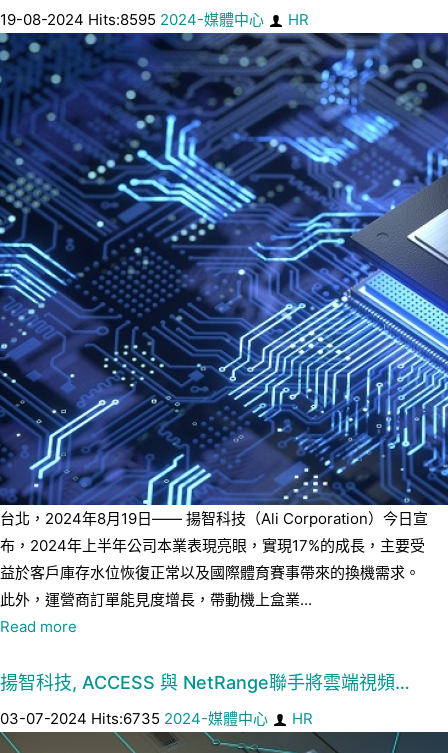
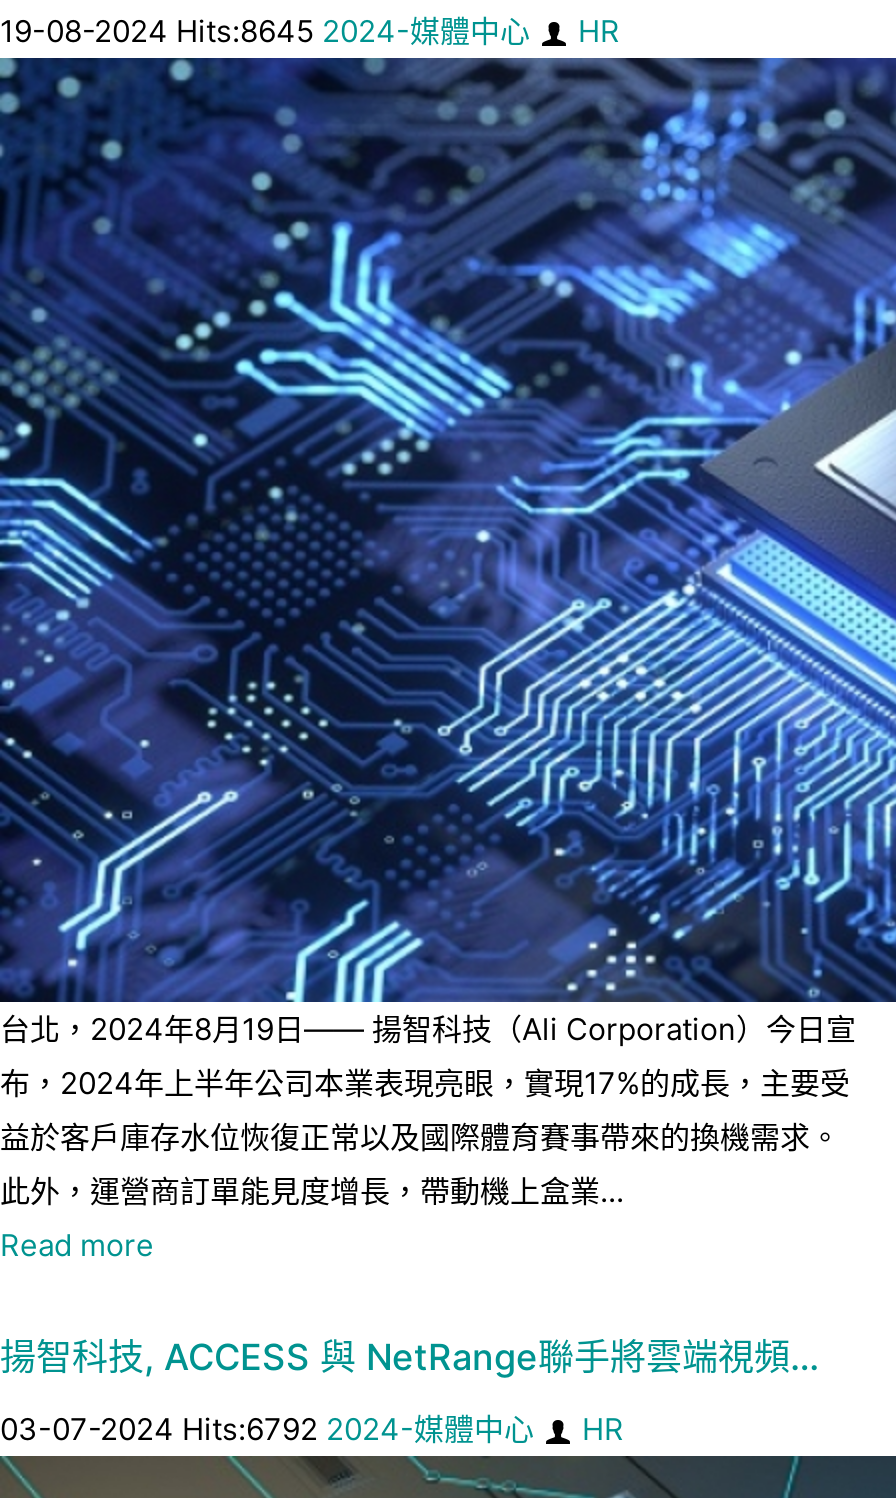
- 19-08-2024 Hits:8595 2024-媒體中心
+ 19-08-2024 Hits:8645 2024-媒體中心

- 03-07-2024 Hits:6735 2024-媒體中心
+ 03-07-2024 Hits:6792 2024-媒體中心
